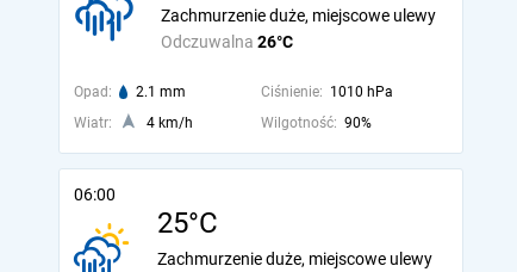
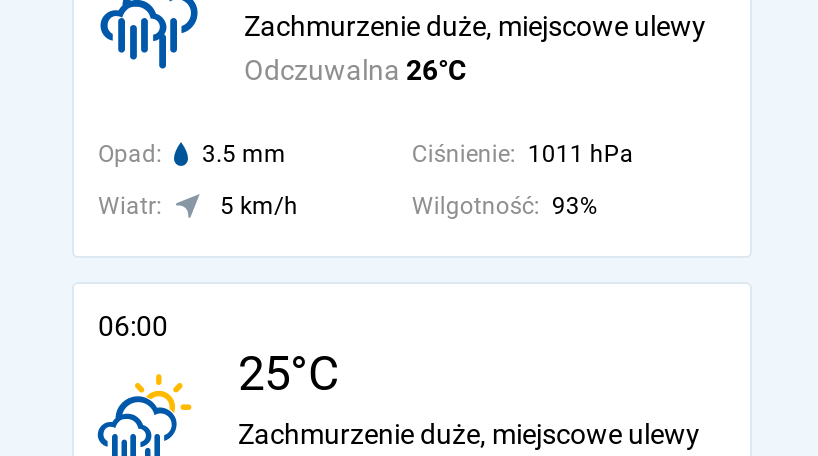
- Opad: 2.1 mm
+ Opad: 3.5 mm

- Ciśnienie: 1010 hPa
+ Ciśnienie: 1011 hPa

- 4 km/h
+ 5 km/h

- Wilgotność: 90%
+ Wilgotność: 93%
